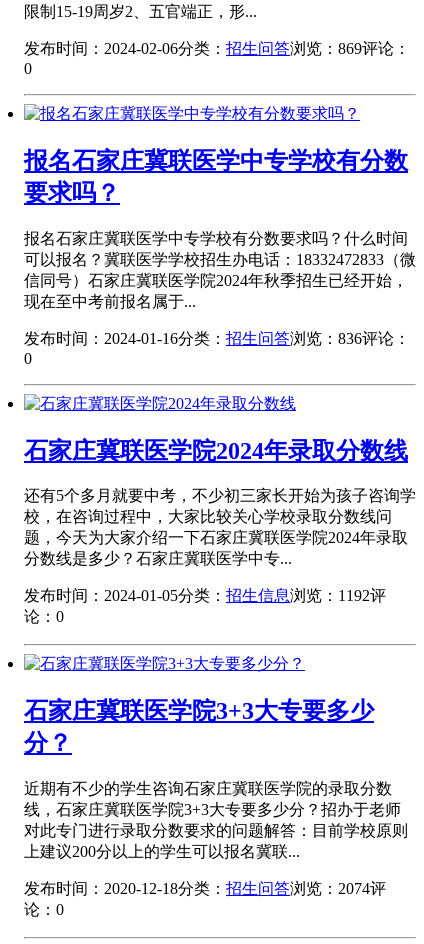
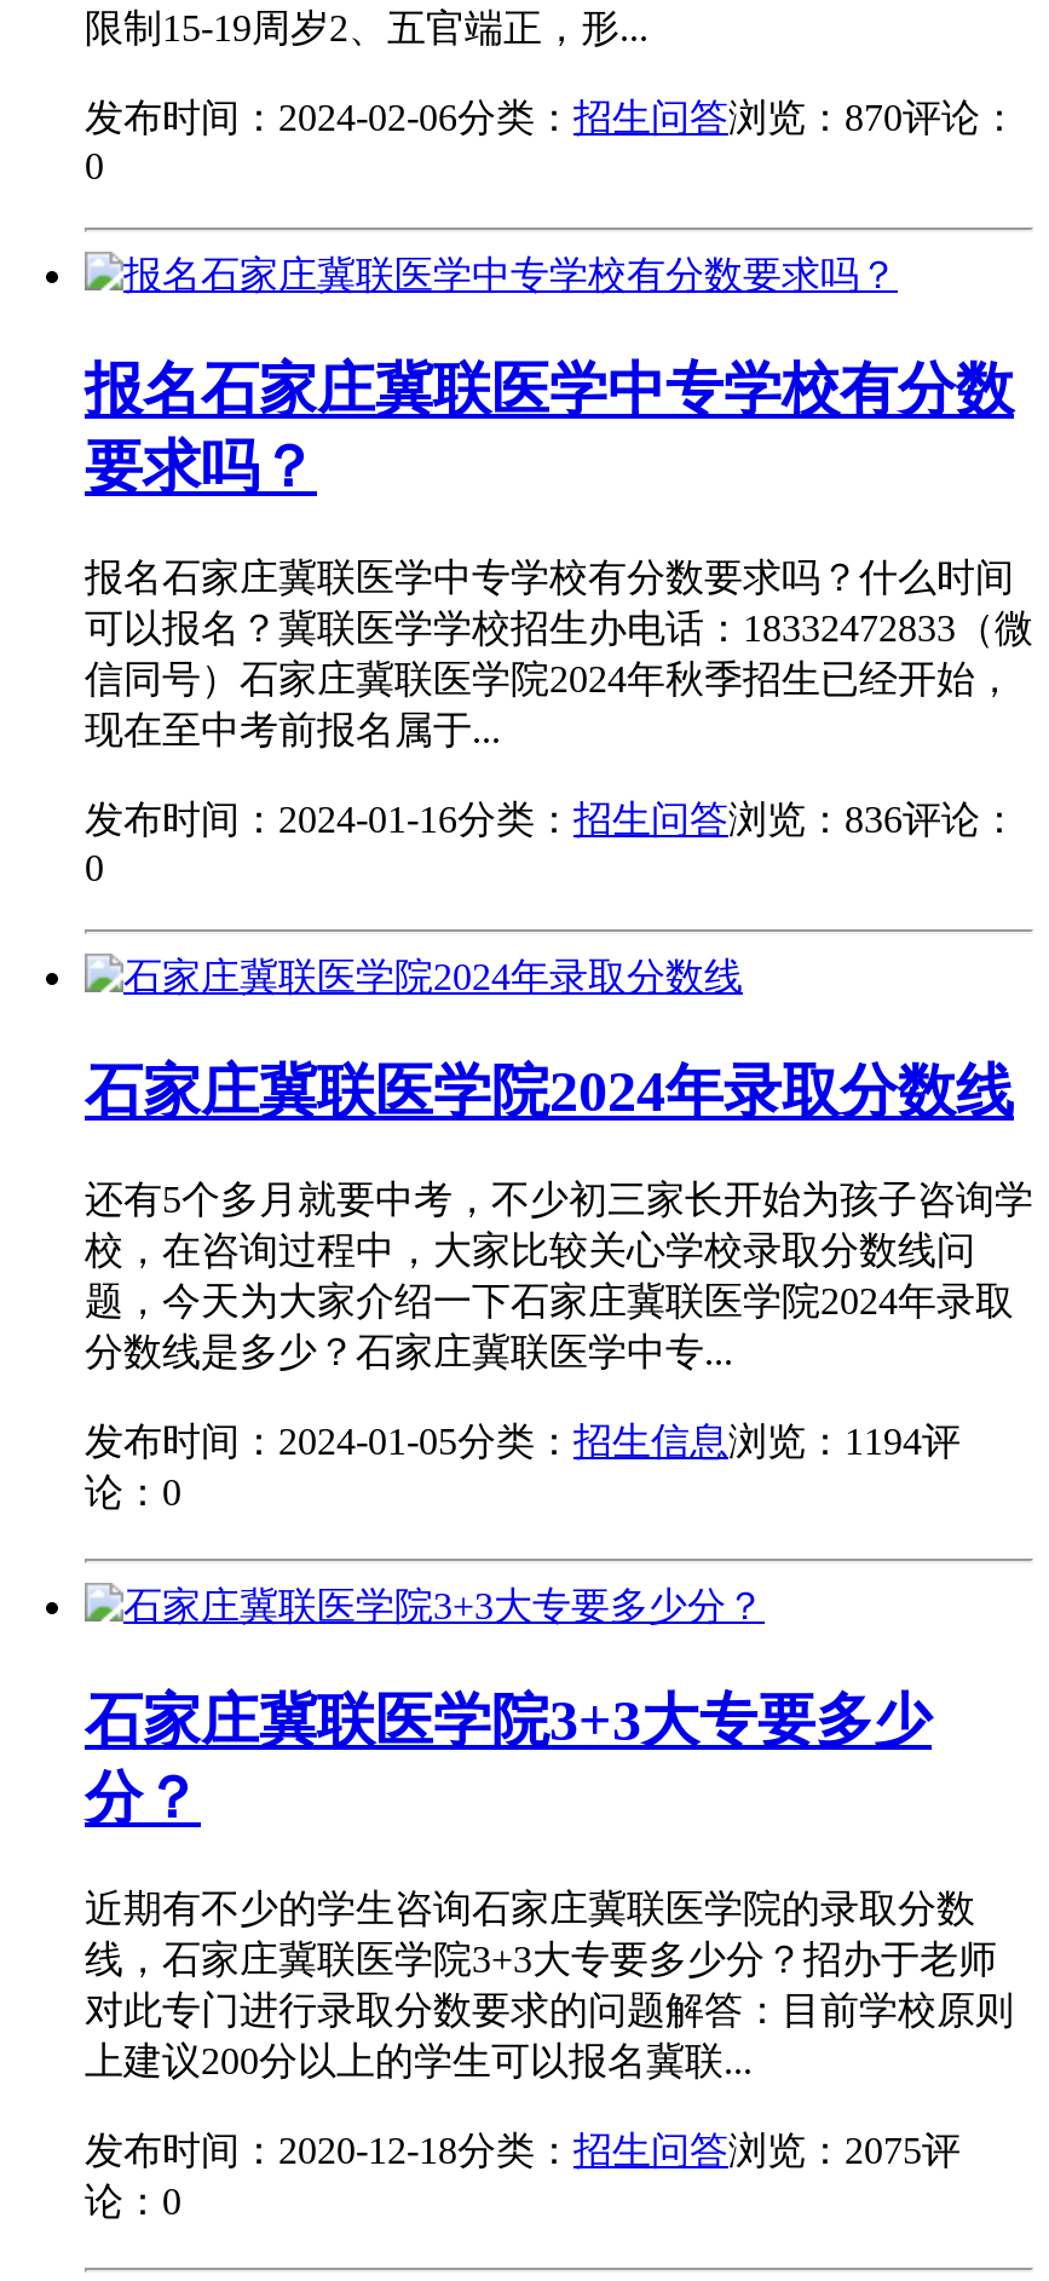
- 发布时间：2024-02-06分类：招生问答浏览：869评论：
+ 发布时间：2024-02-06分类：招生问答浏览：870评论：

- 发布时间：2024-01-05分类：招生信息浏览：1192评
+ 发布时间：2024-01-05分类：招生信息浏览：1194评

- 发布时间：2020-12-18分类：招生问答浏览：2074评
+ 发布时间：2020-12-18分类：招生问答浏览：2075评
